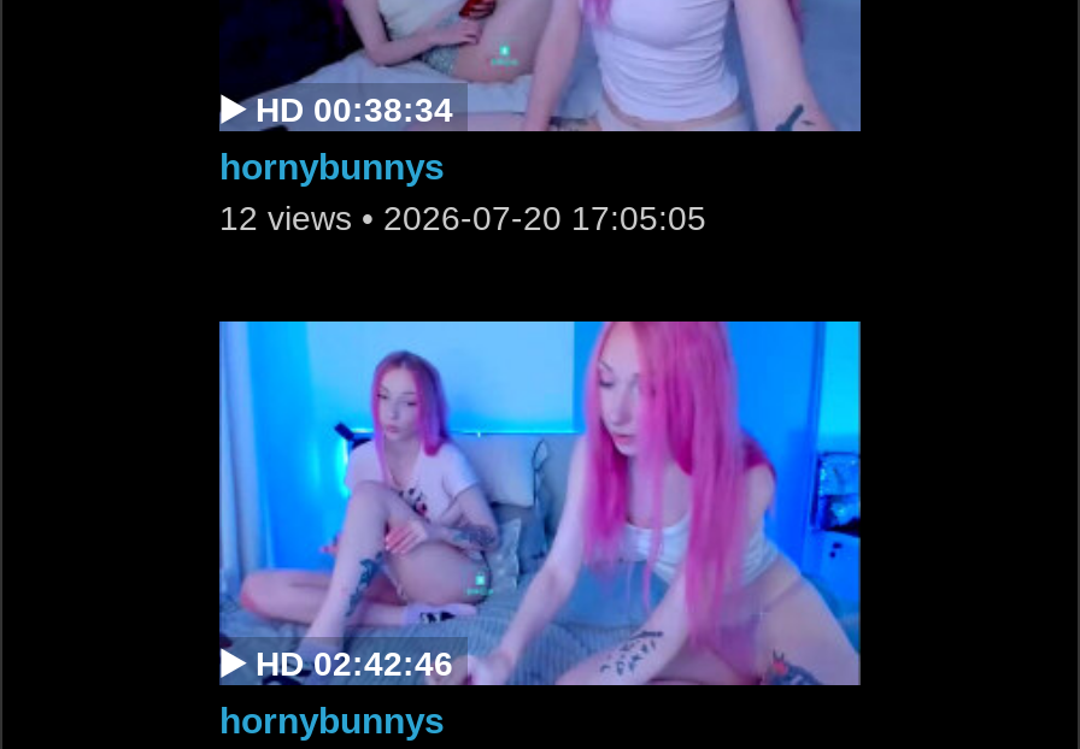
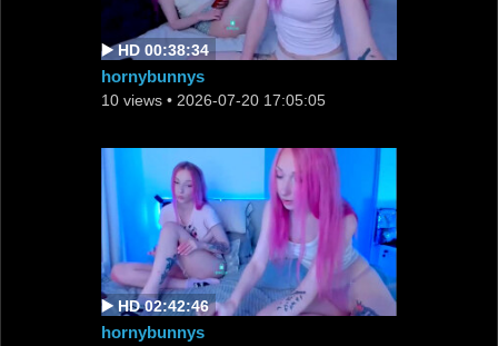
- 12 views • 2026-07-20 17:05:05
+ 10 views • 2026-07-20 17:05:05
